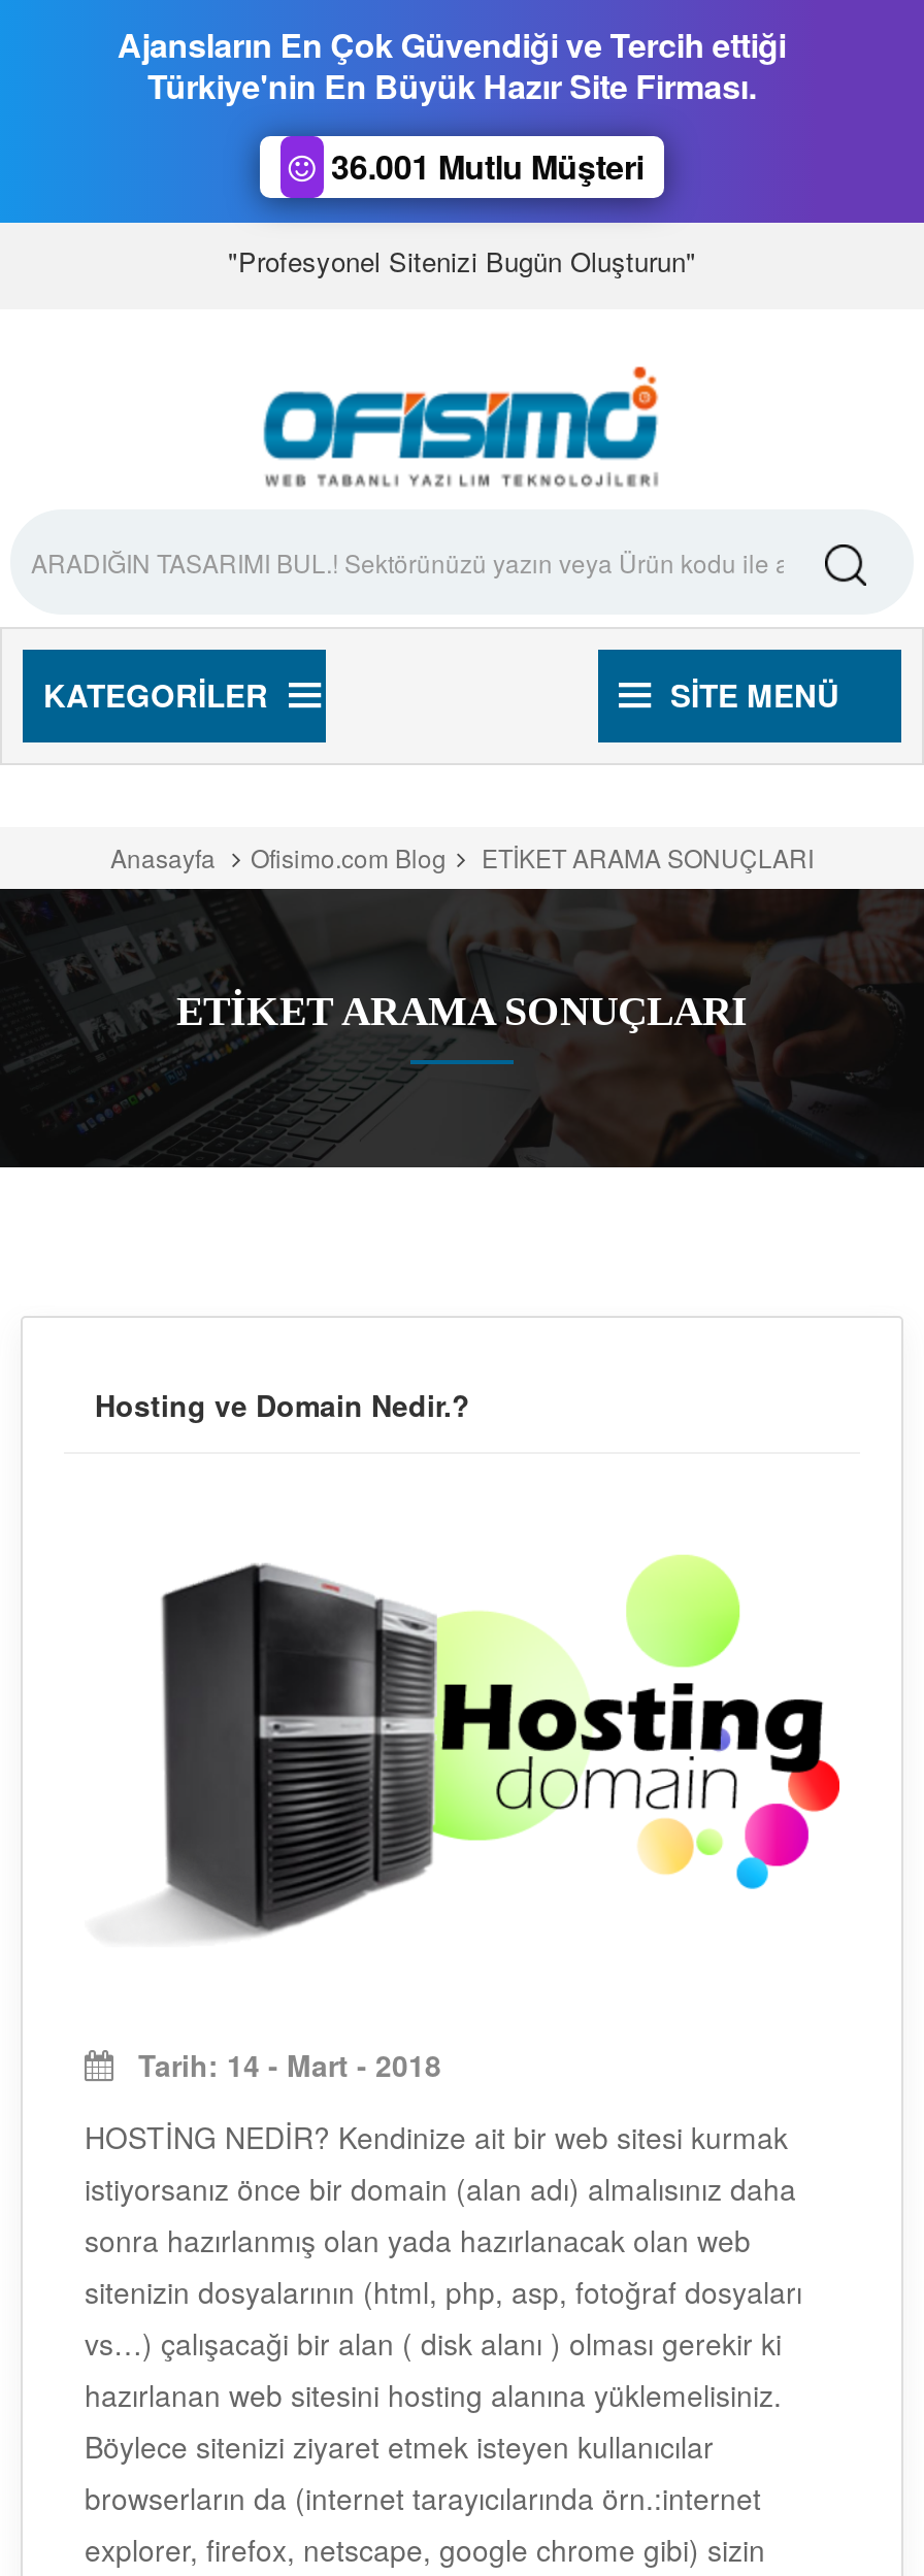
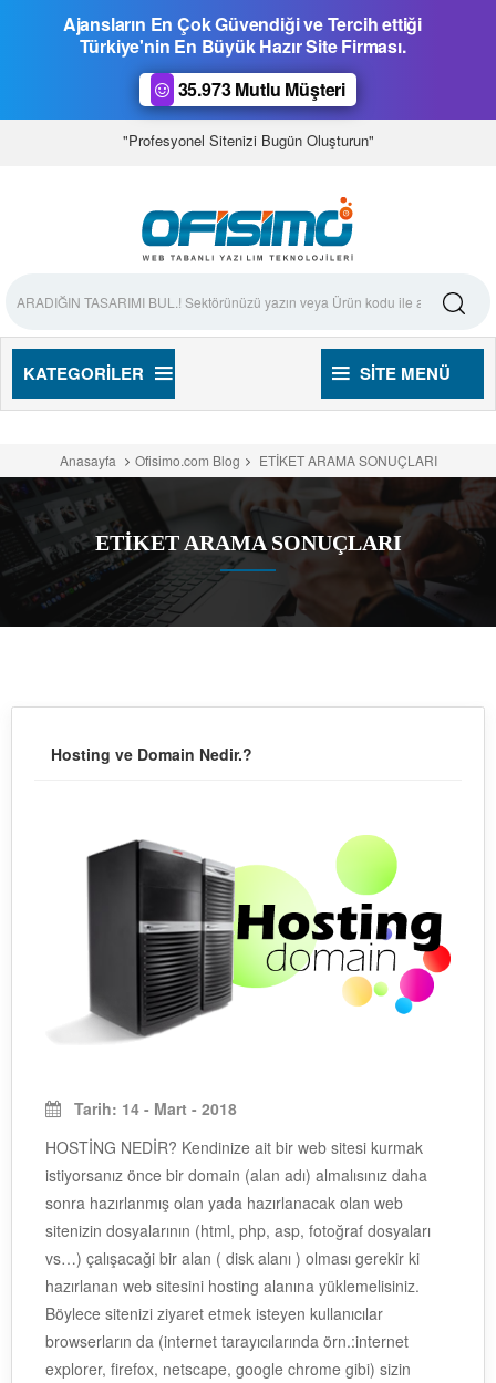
- 36.001 Mutlu Müşteri
+ 35.973 Mutlu Müşteri
